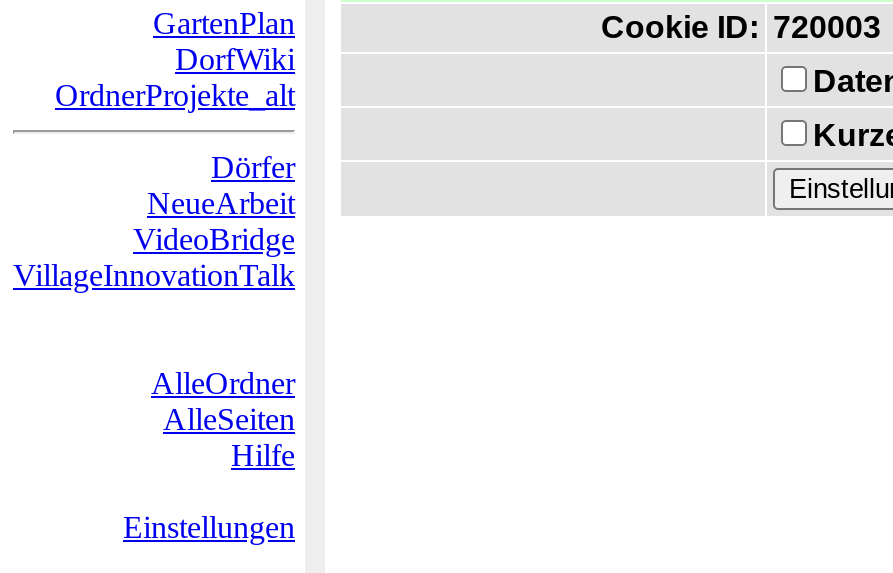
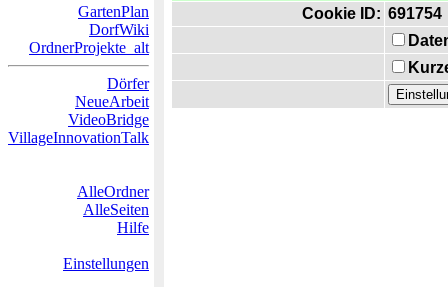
- Cookie ID: 720003
+ Cookie ID: 691754
